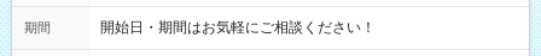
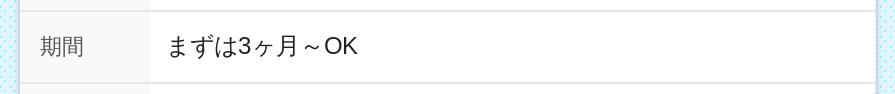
- 開始日・期間はお気軽にご相談ください！
+ まずは3ヶ月～OK
